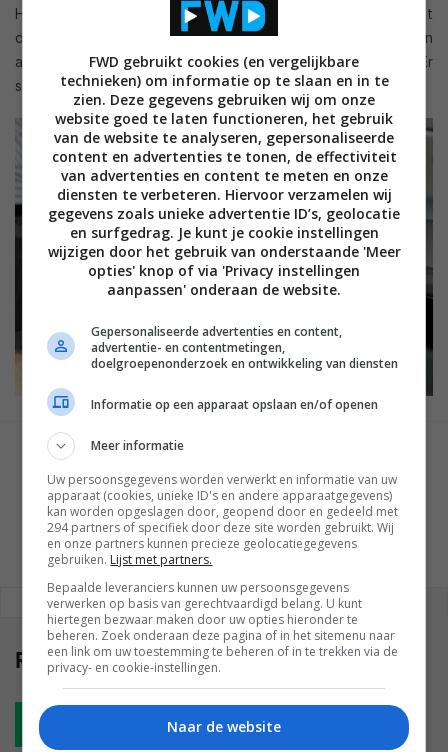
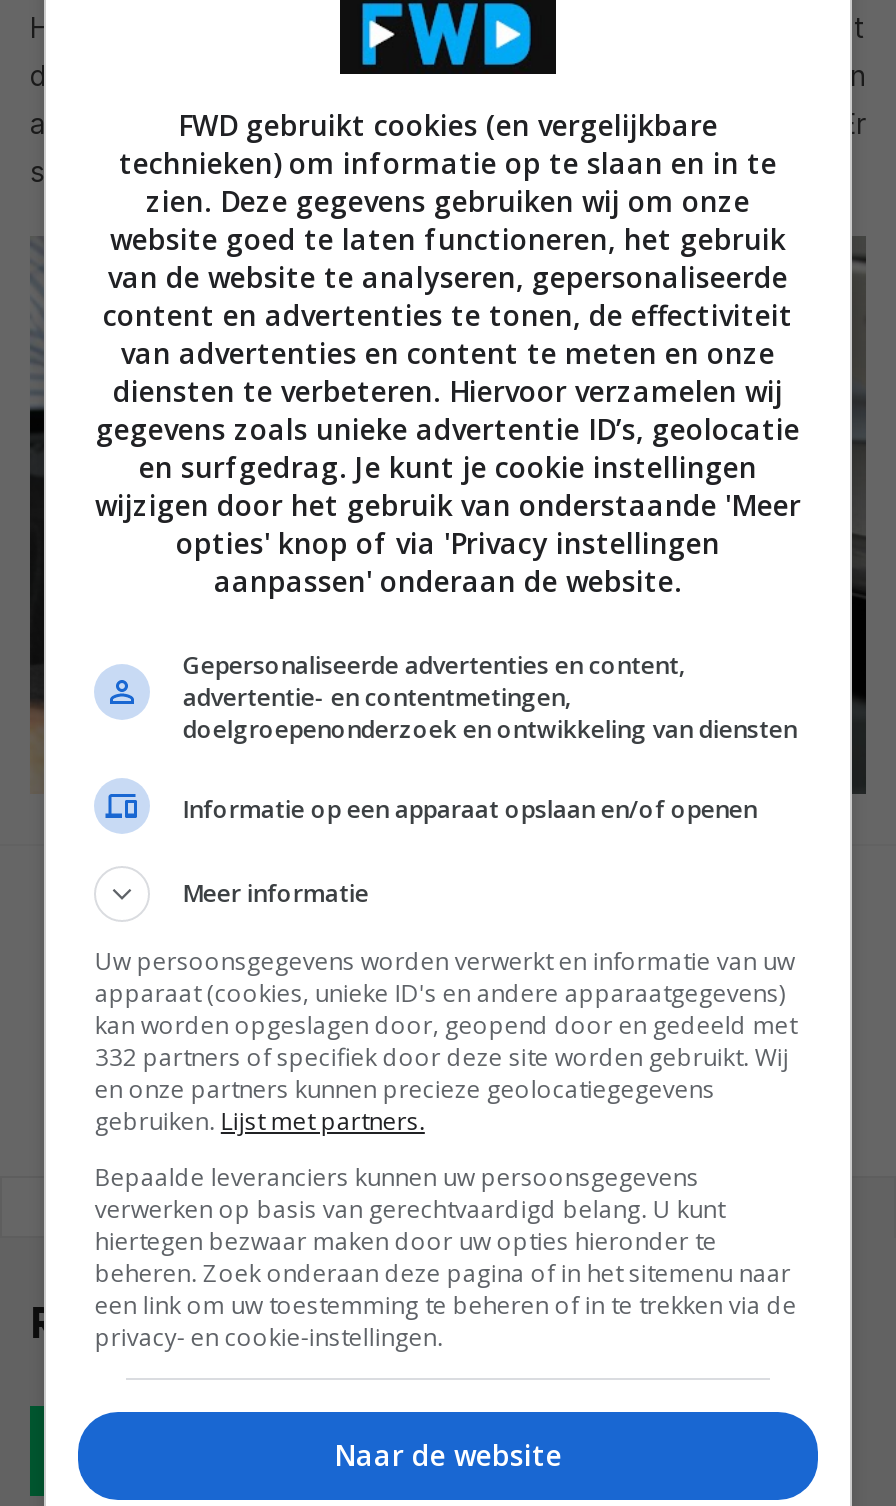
- 294 partners of specifiek door deze site worden gebruikt. Wij
+ 332 partners of specifiek door deze site worden gebruikt. Wij
